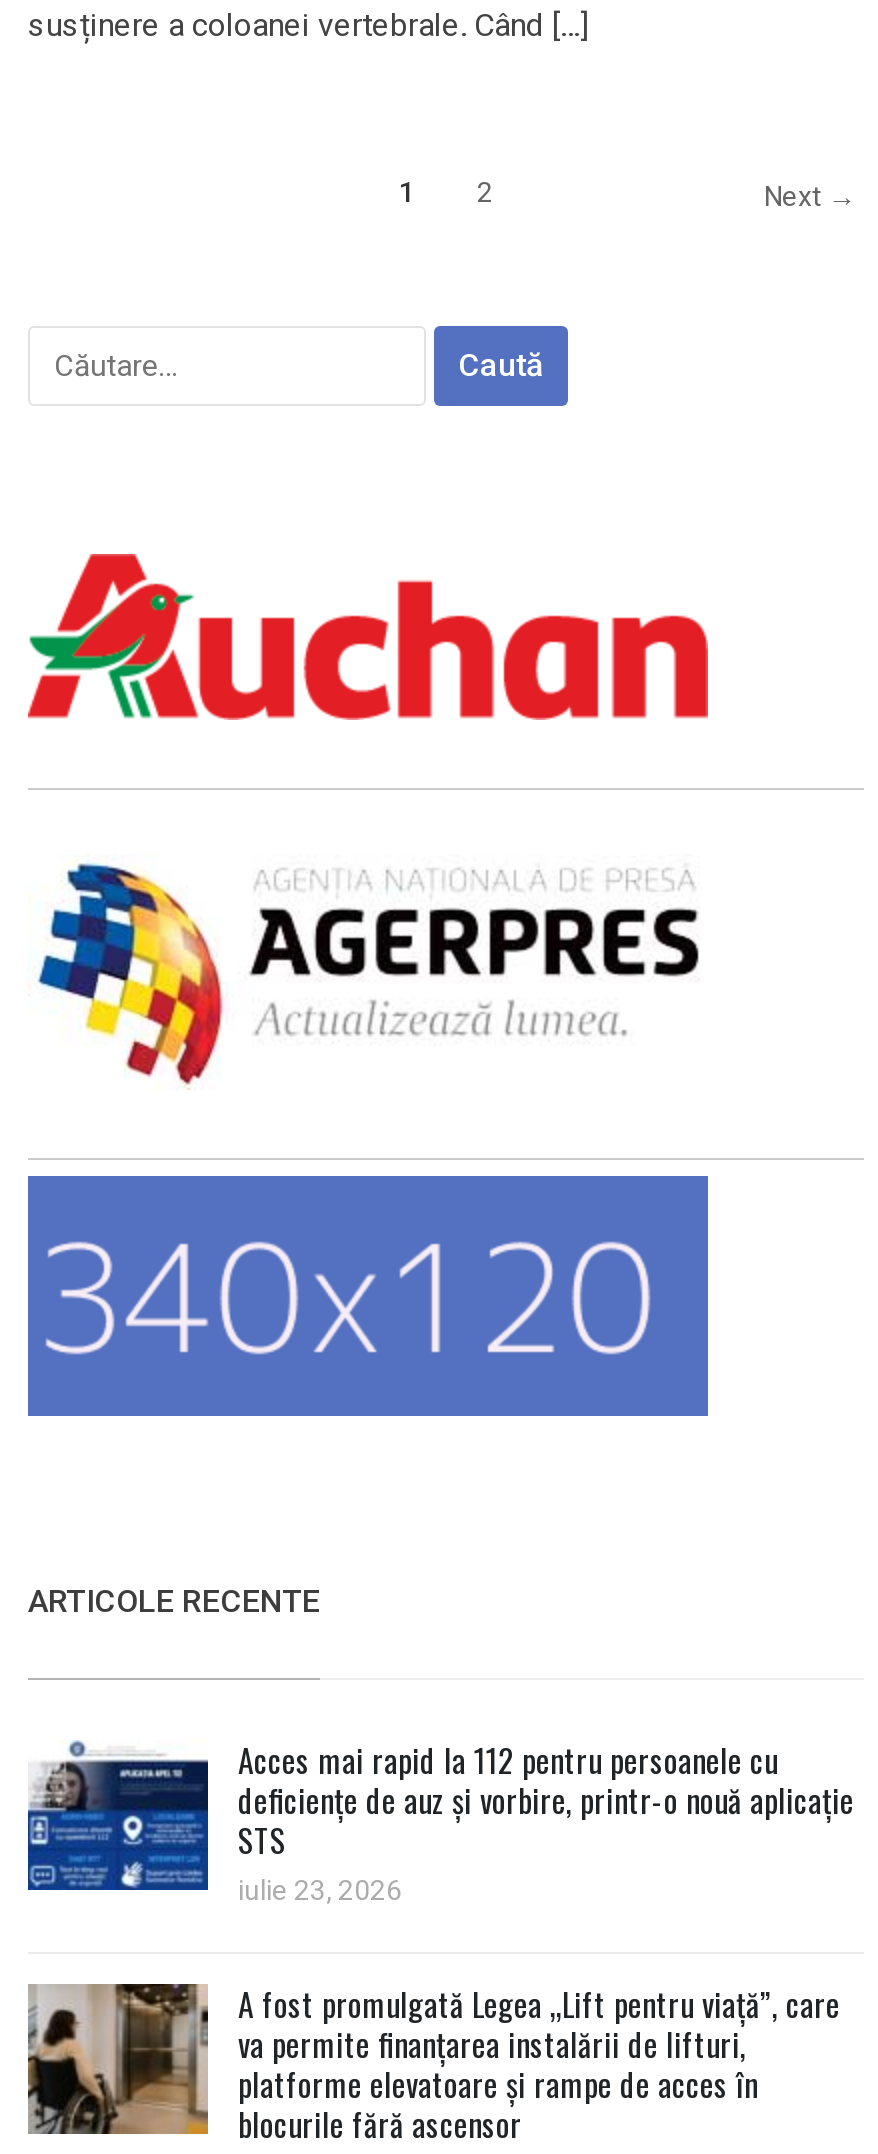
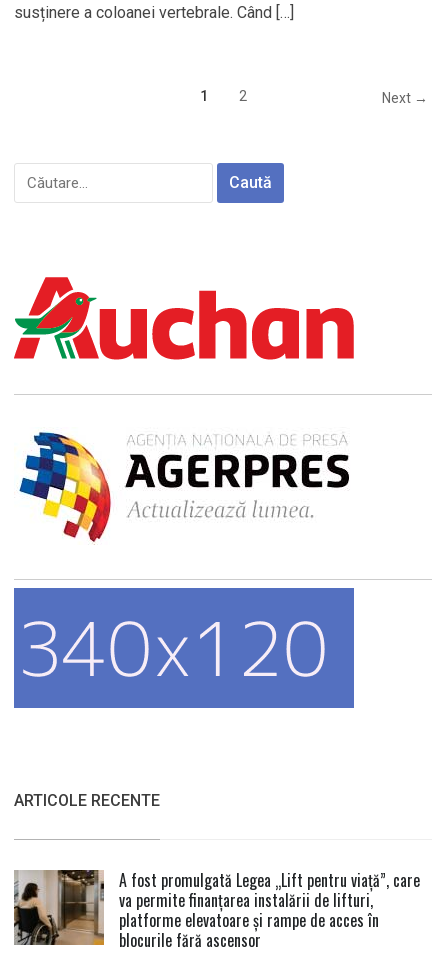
- [image]
- Acces mai rapid la 112 pentru persoanele cu
- deficiențe de auz și vorbire, printr-o nouă aplicație
- STS
- iulie 23, 2026
